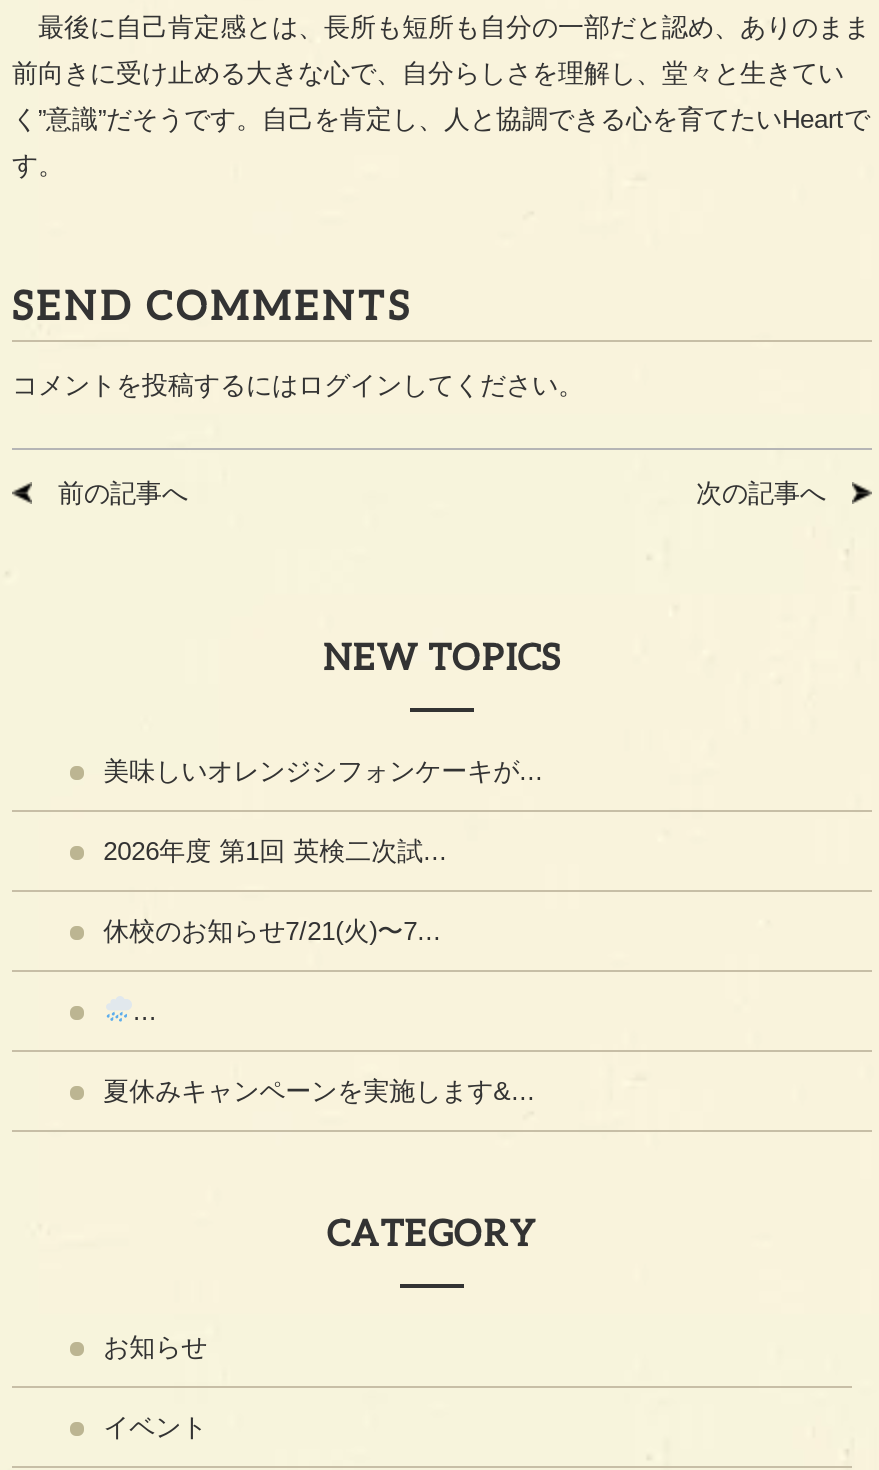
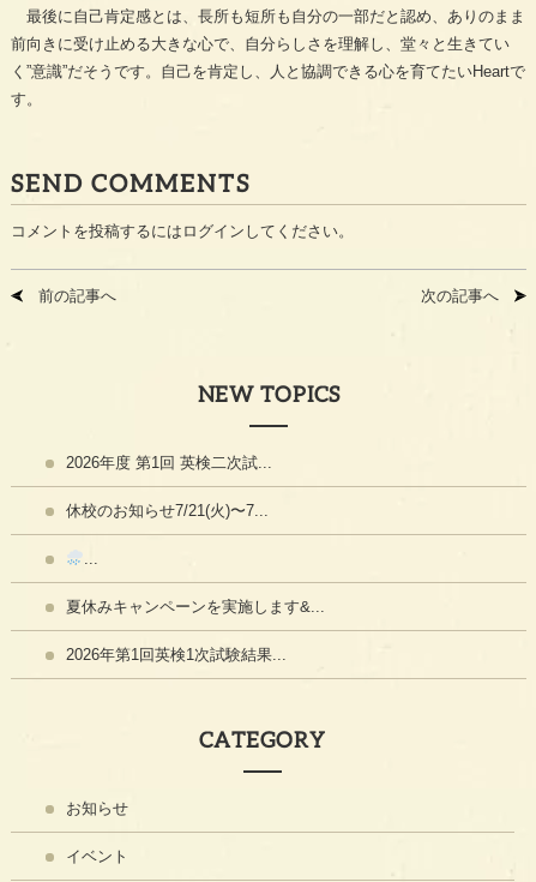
- 美味しいオレンジシフォンケーキが...

moved up: 2026年度 第1回 英検二次試... | 休校のお知らせ7/21(火)〜7... | 夏休みキャンペーンを実施します&...

+ 2026年第1回英検1次試験結果...
